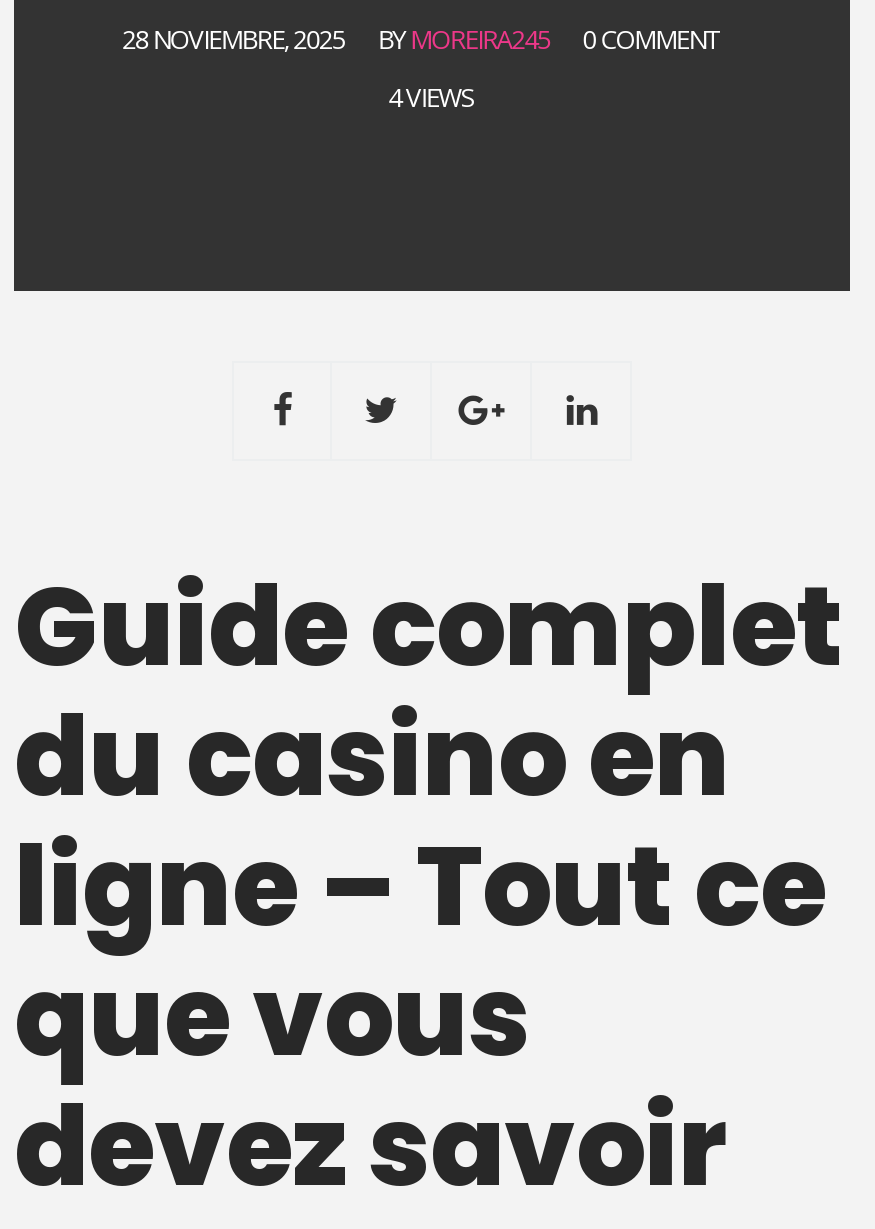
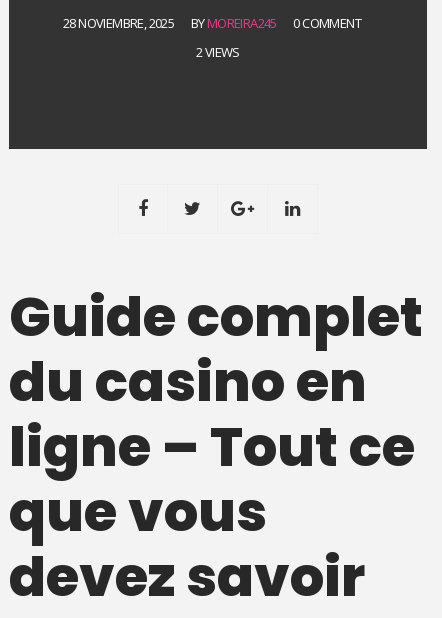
- 4 VIEWS
+ 2 VIEWS
